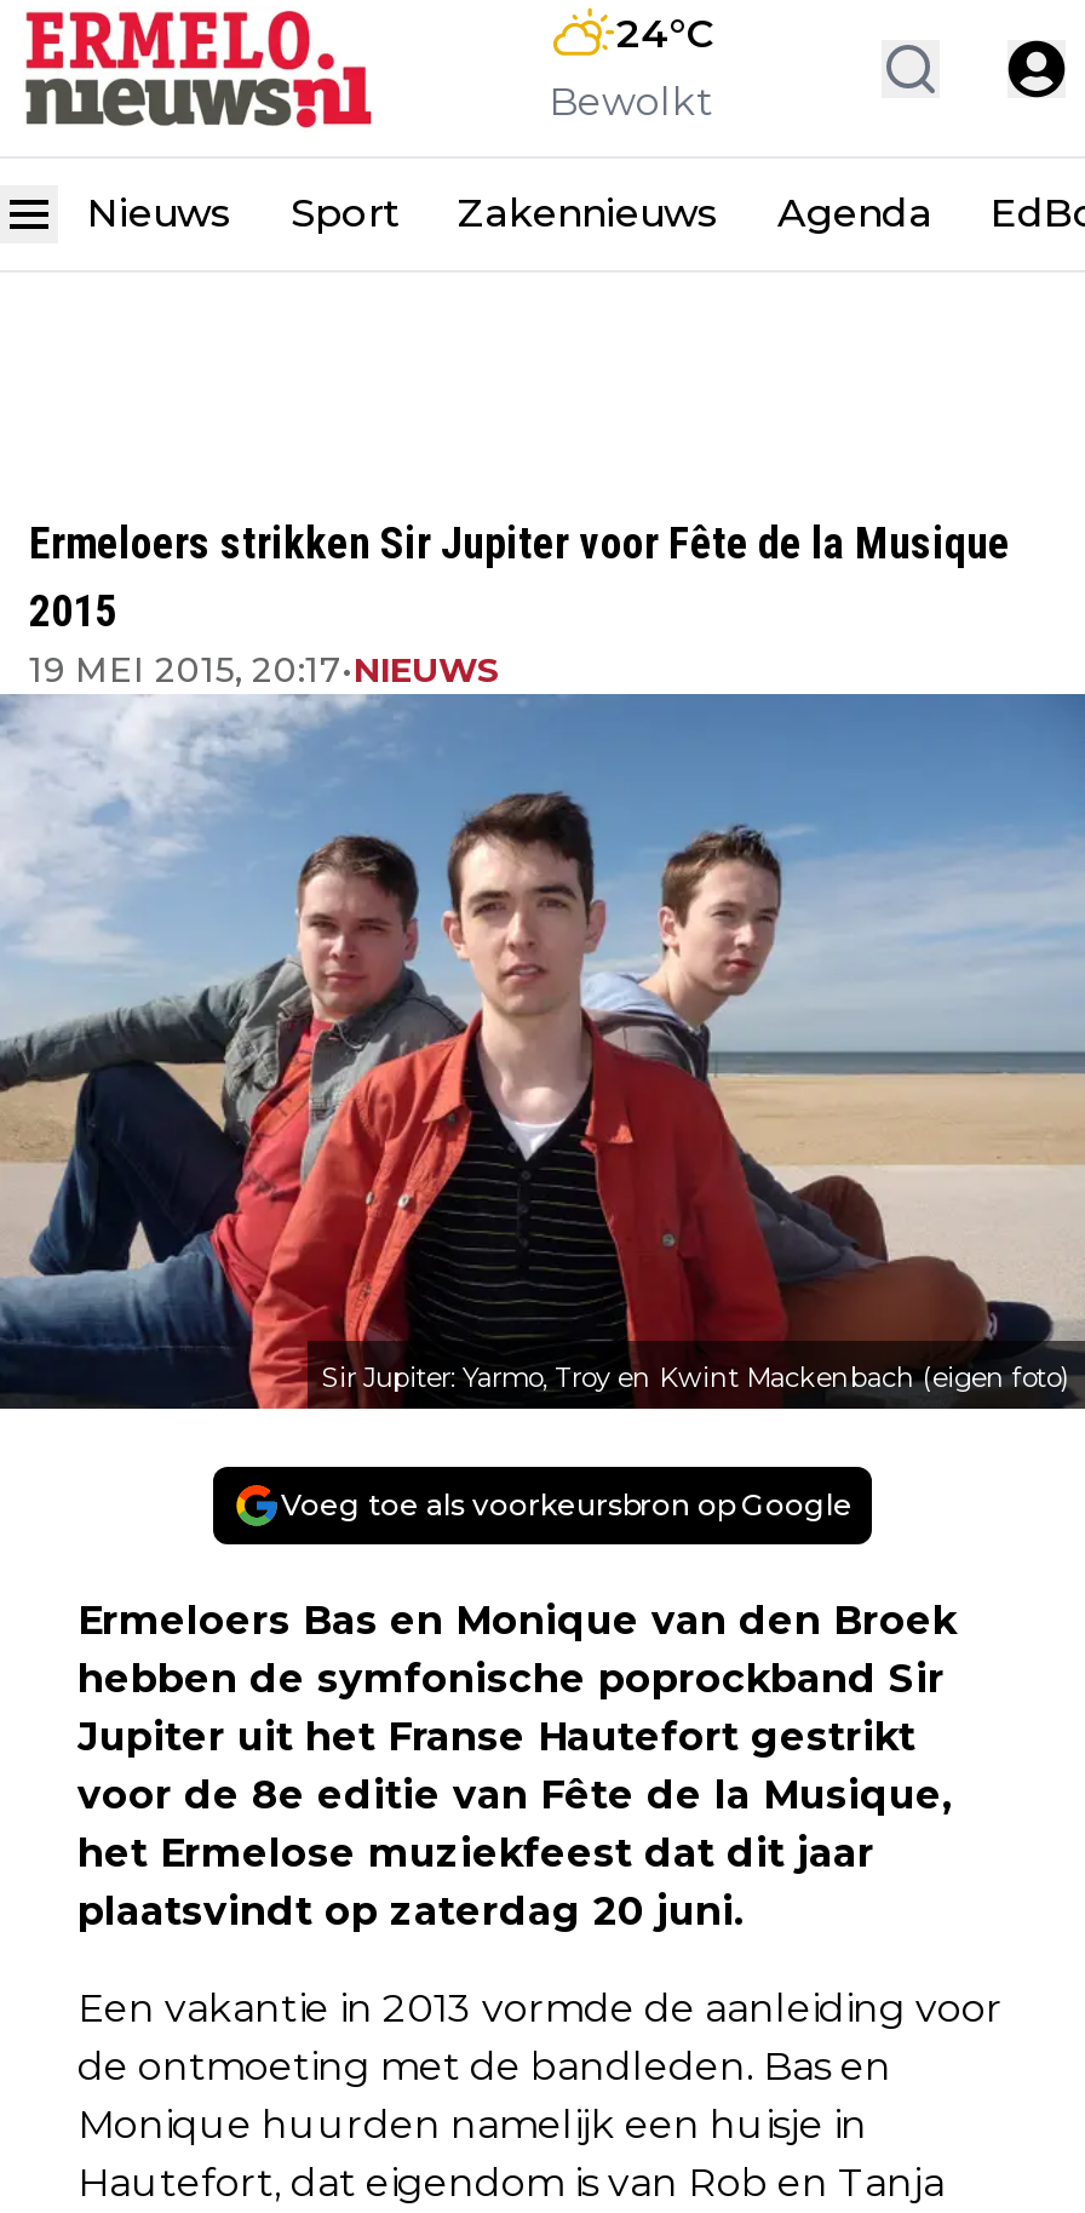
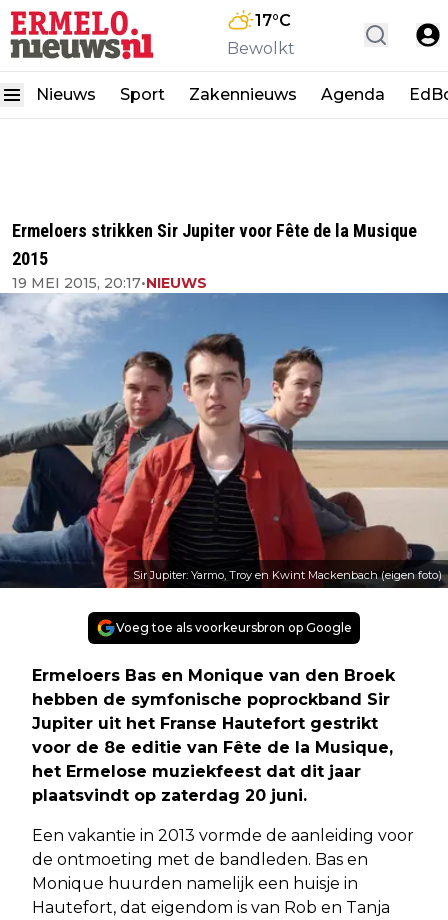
- 24°C
+ 17°C
